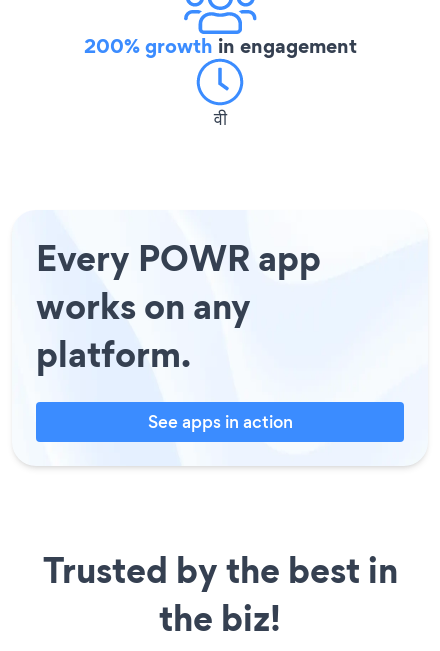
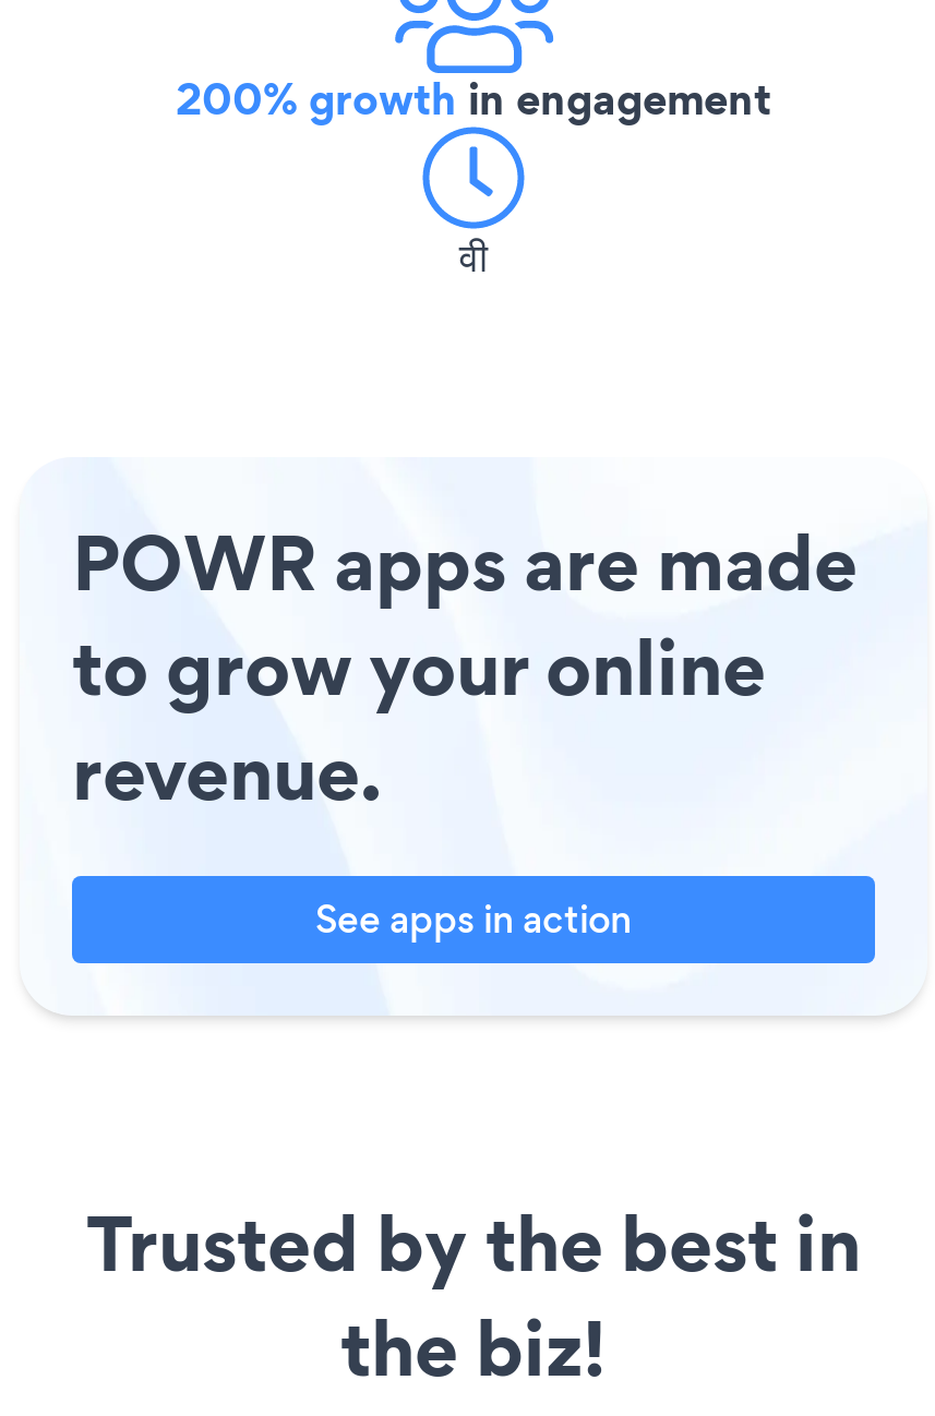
- Every POWR app
- works on any
- platform.
+ POWR apps are made
+ to grow your online
+ revenue.
